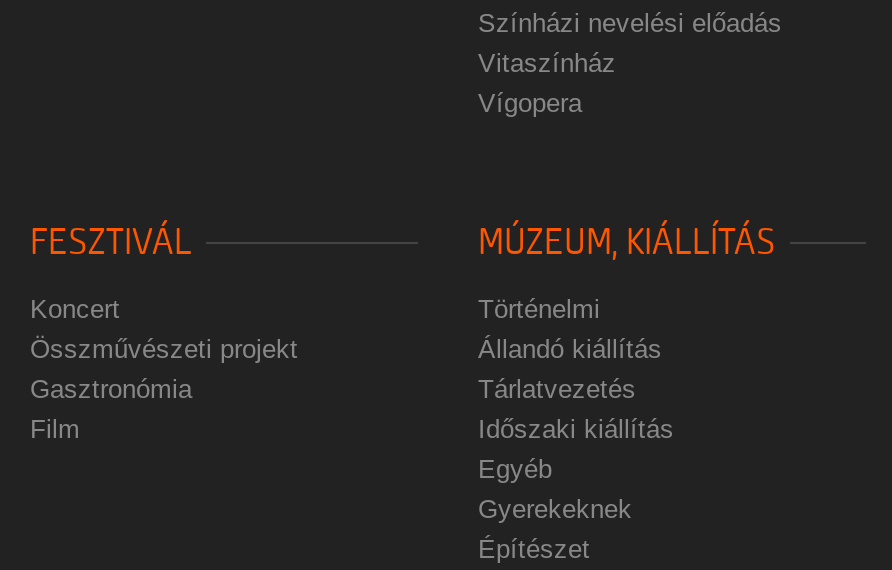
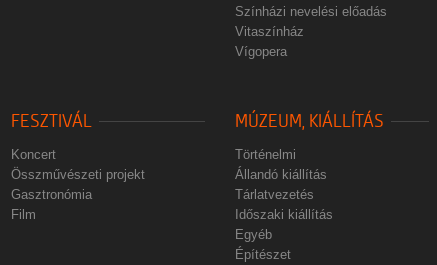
- Gyerekeknek
